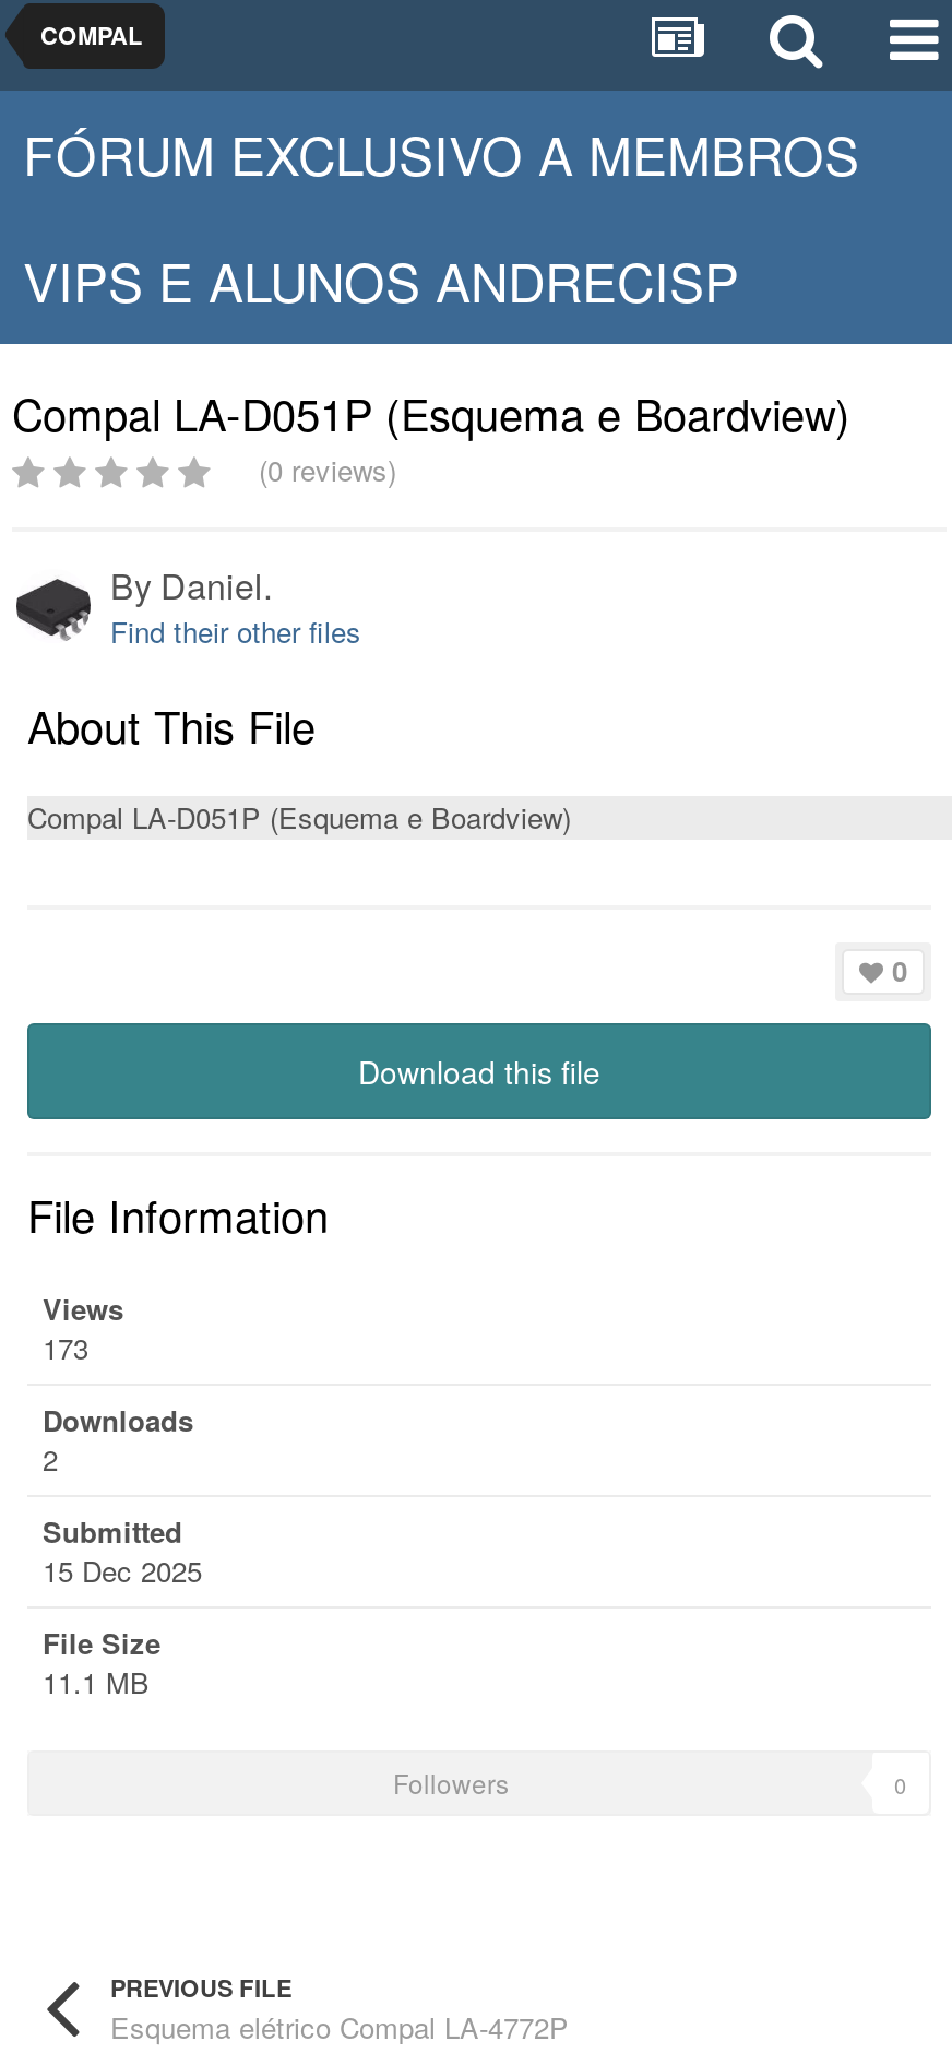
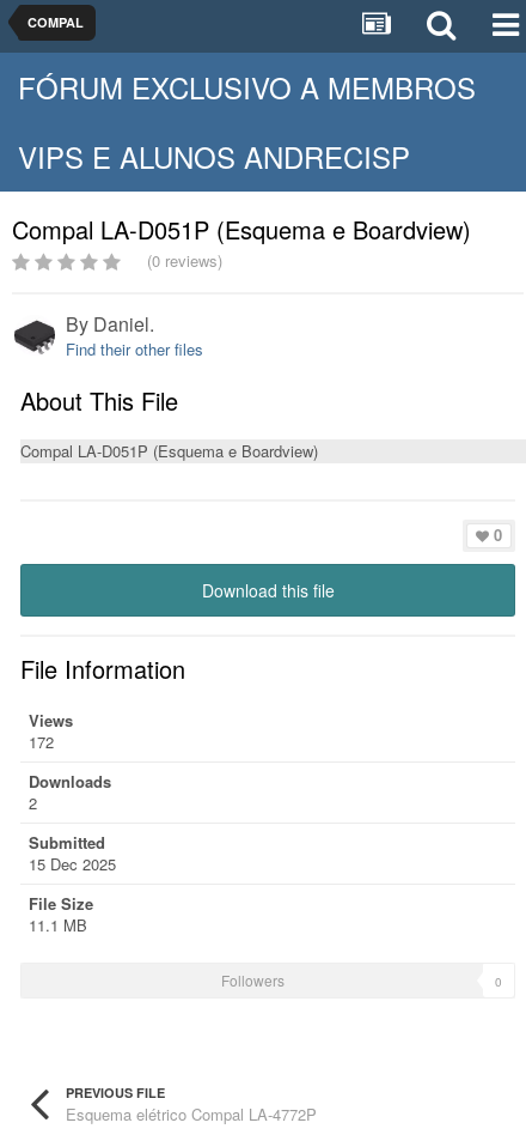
- 173
+ 172
